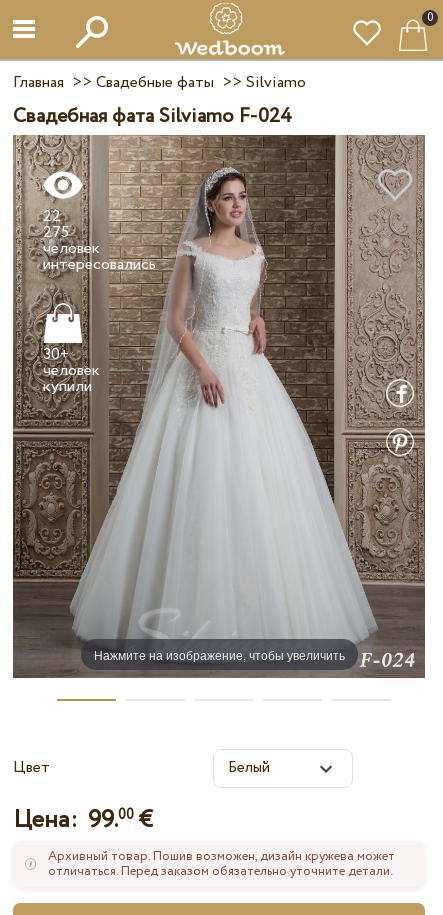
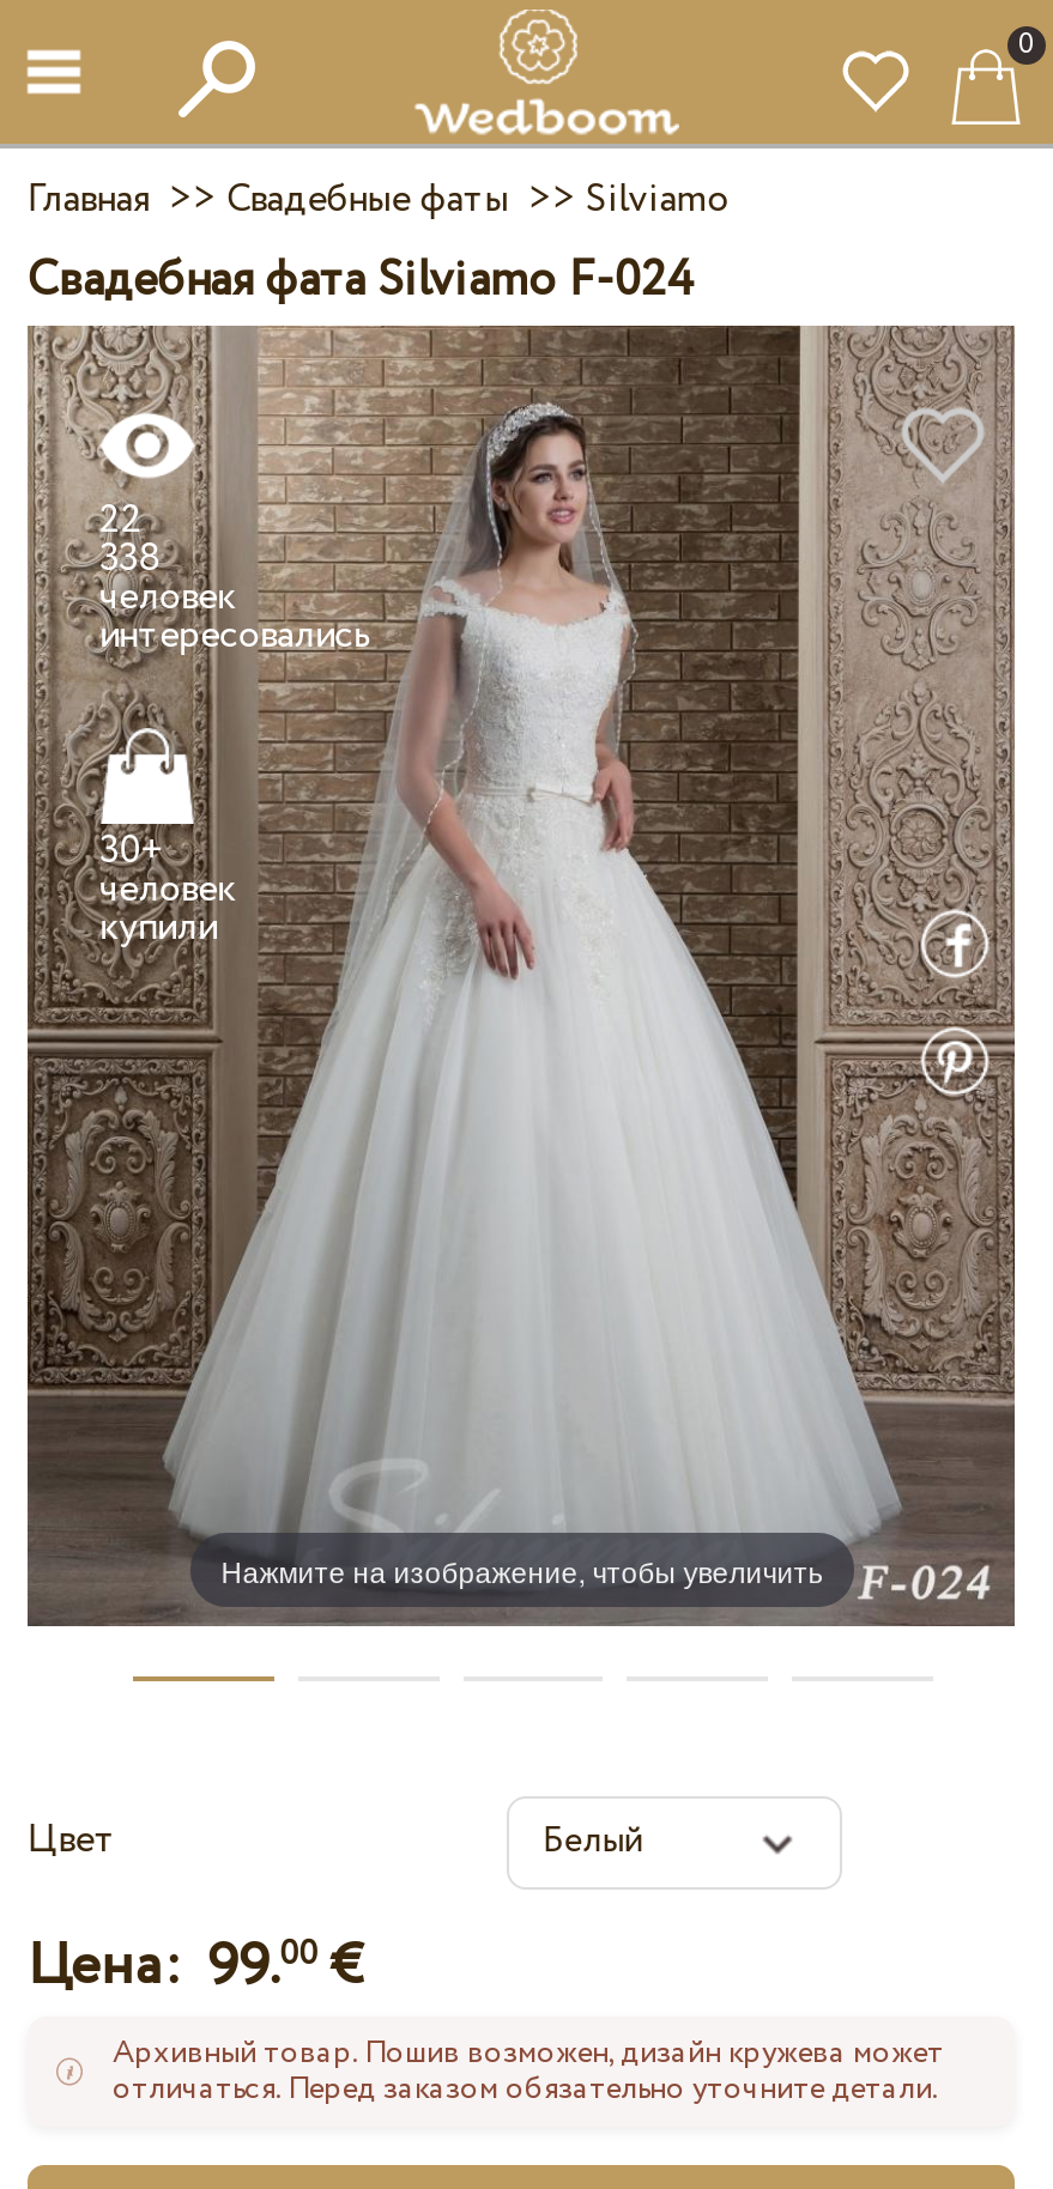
- 275
+ 338
